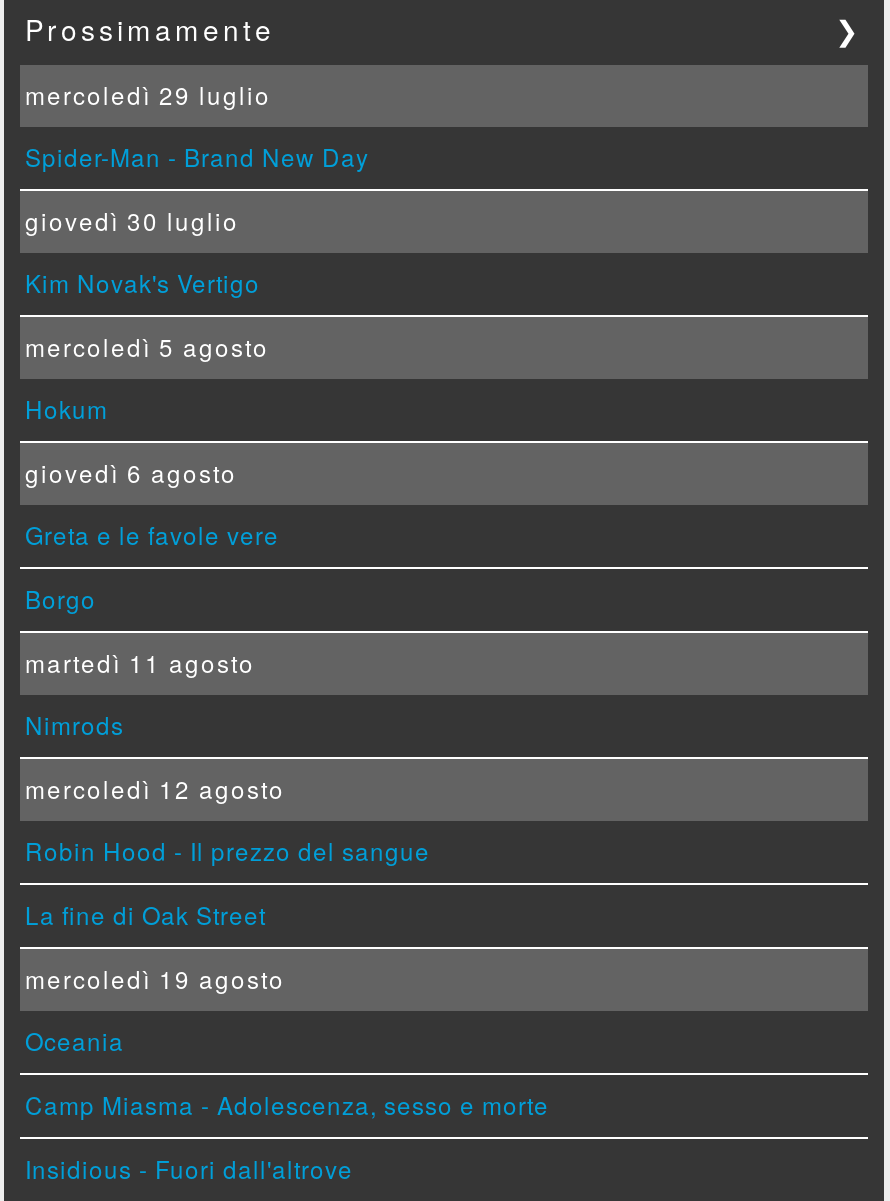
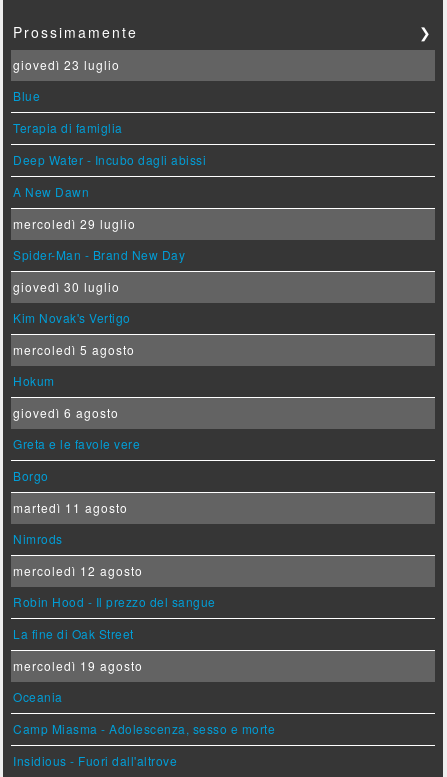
+ giovedì 23 luglio
+ Blue
+ Terapia di famiglia
+ Deep Water - Incubo dagli abissi
+ A New Dawn
